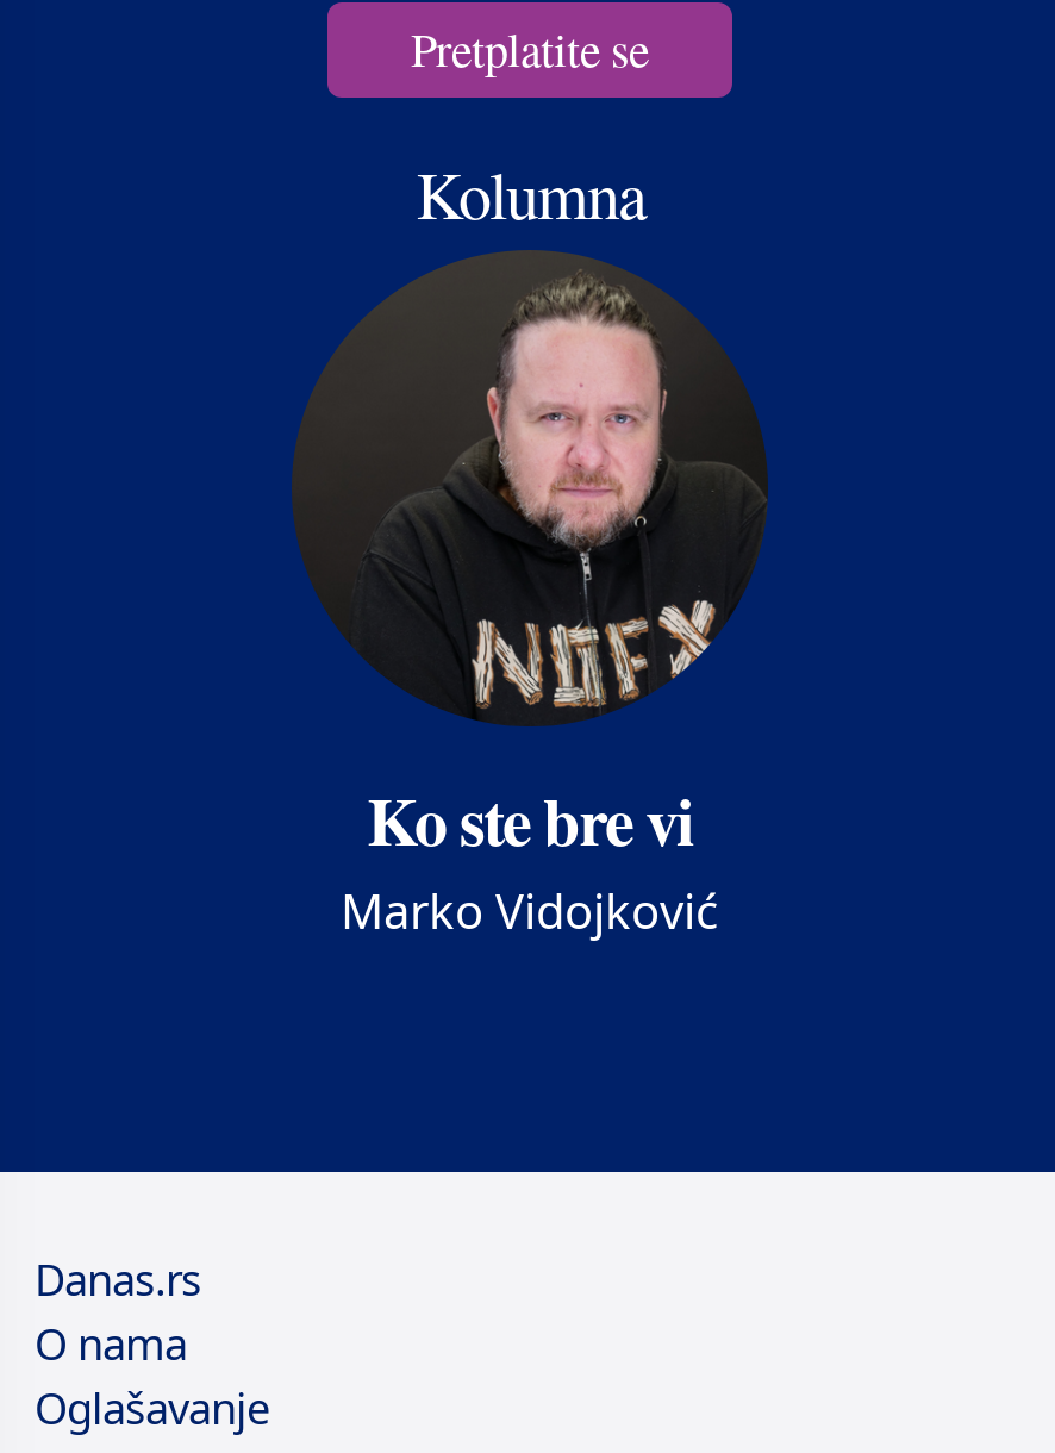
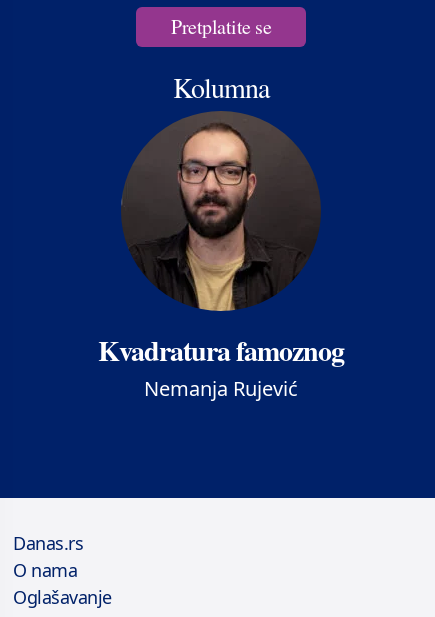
- [image]
- Ko ste bre vi
- Marko Vidojković
+ [image]
+ Kvadratura famoznog
+ Nemanja Rujević
